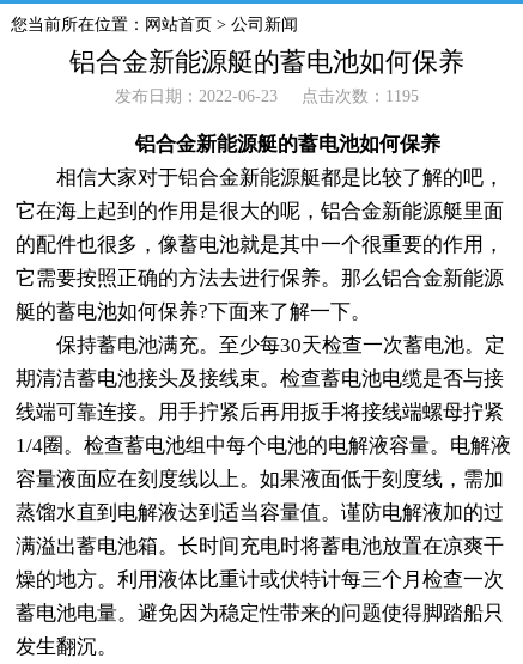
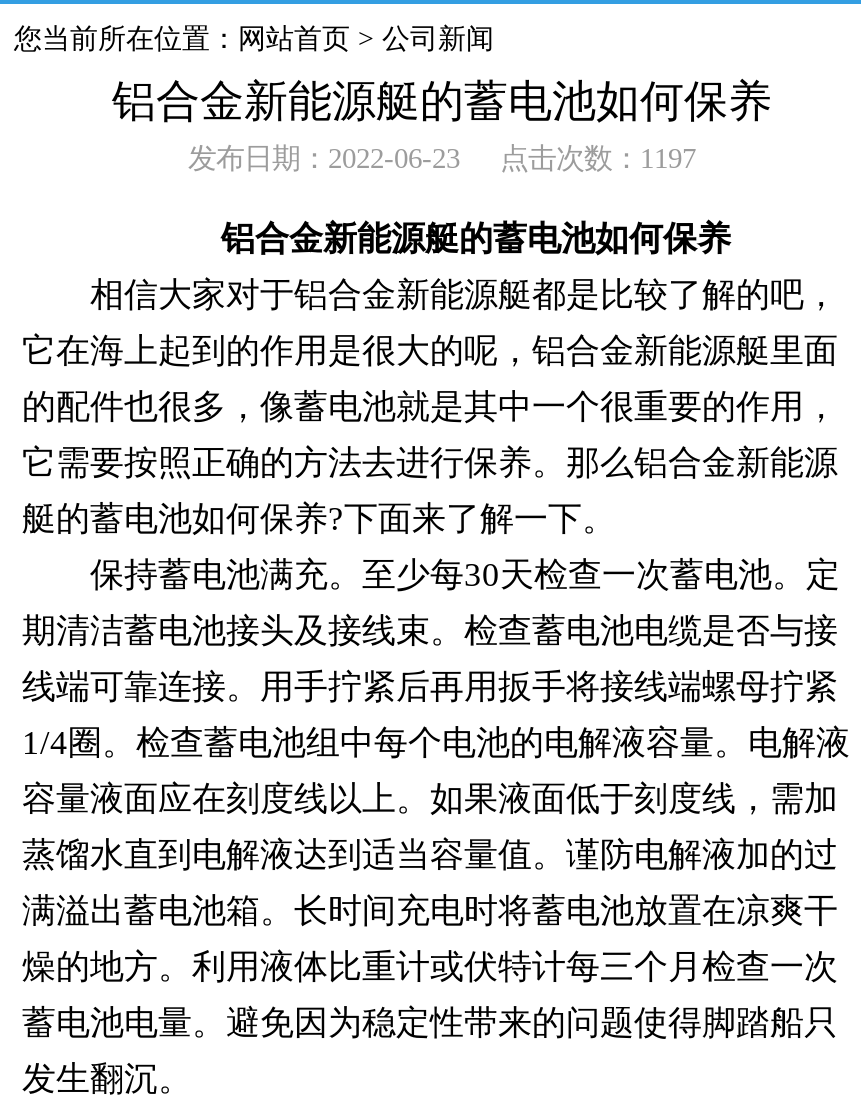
- 发布日期：2022-06-23 点击次数：1195
+ 发布日期：2022-06-23 点击次数：1197
